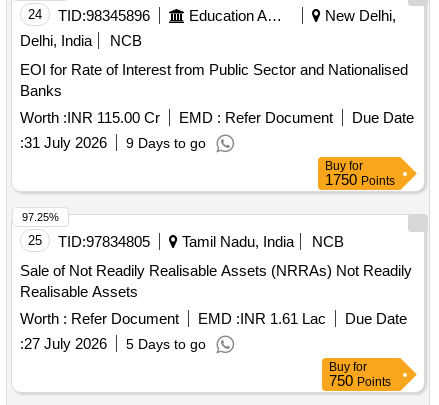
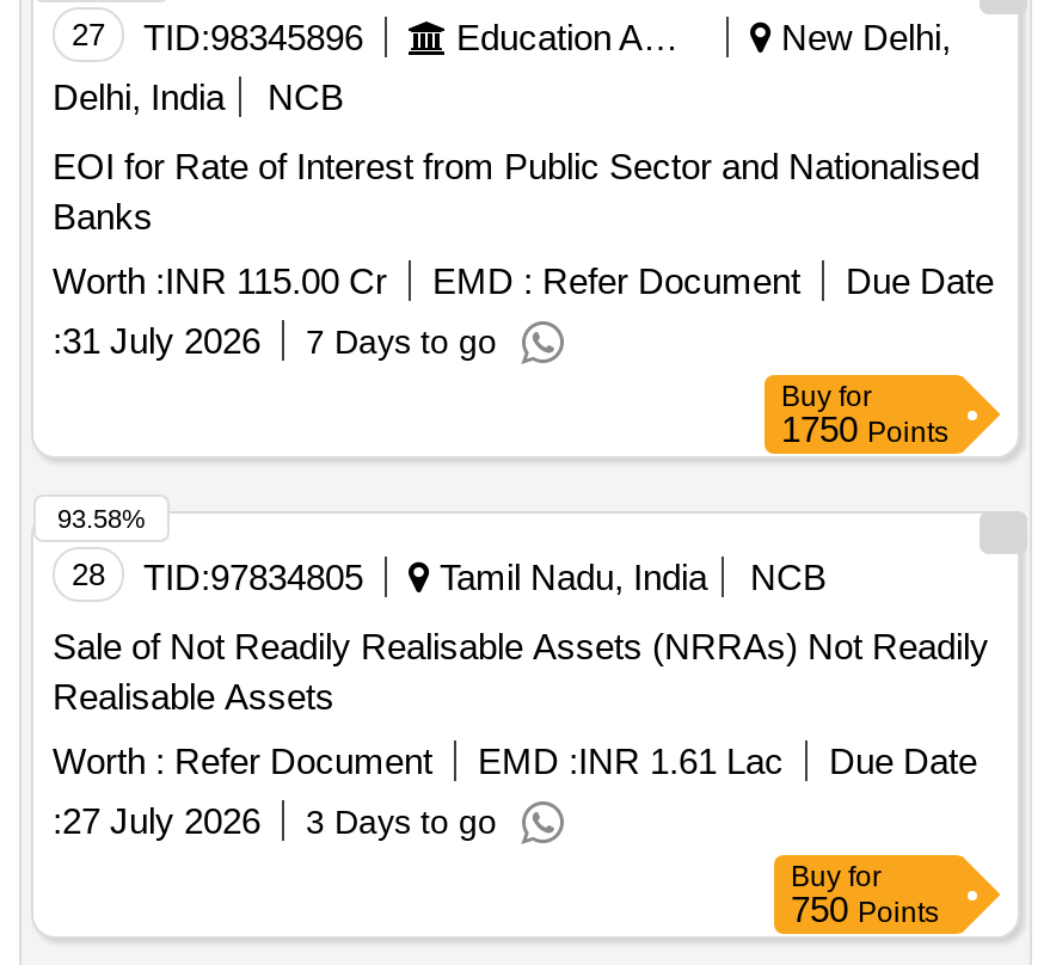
- 24 TID:98345896
+ 27 TID:98345896

- :31 July 2026 9 Days to go
+ :31 July 2026 7 Days to go

- 97.25%
+ 93.58%

- 25 TID:97834805 Tamil Nadu, India NCB
+ 28 TID:97834805 Tamil Nadu, India NCB

- :27 July 2026 5 Days to go
+ :27 July 2026 3 Days to go
